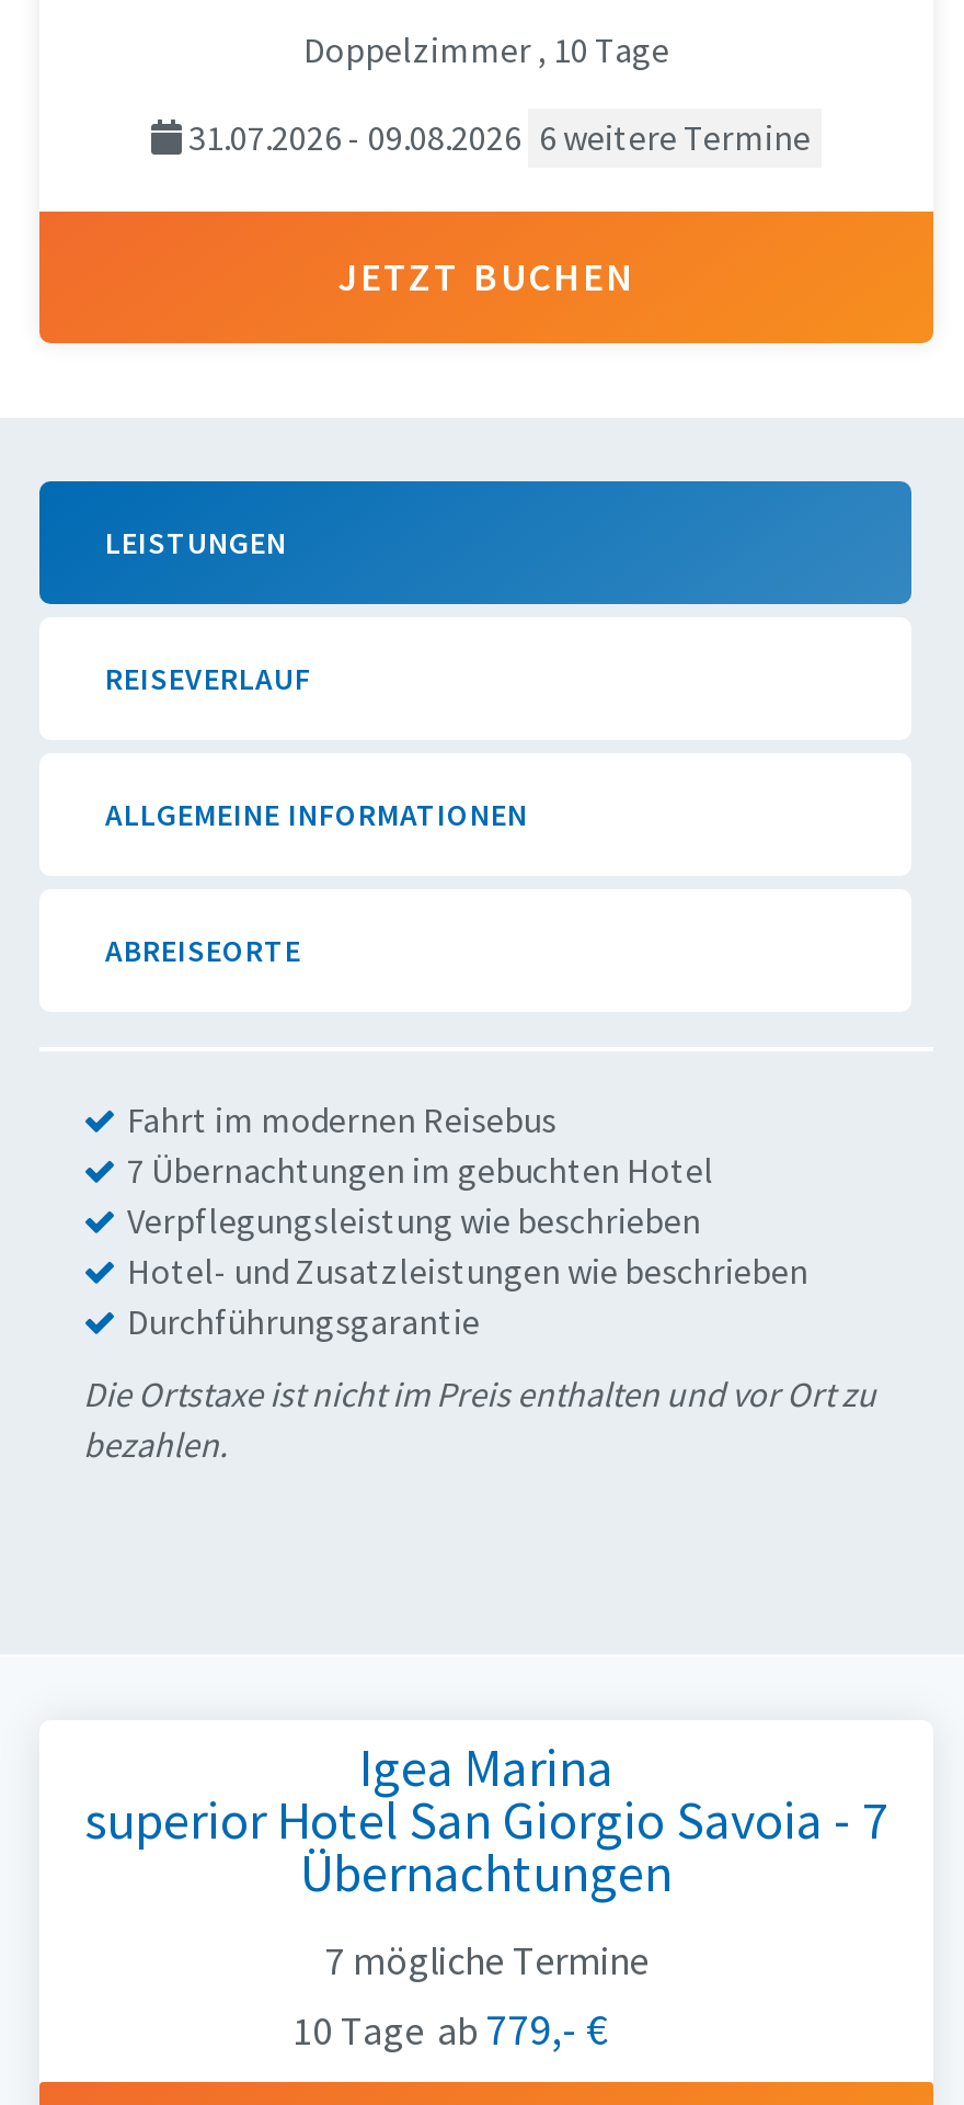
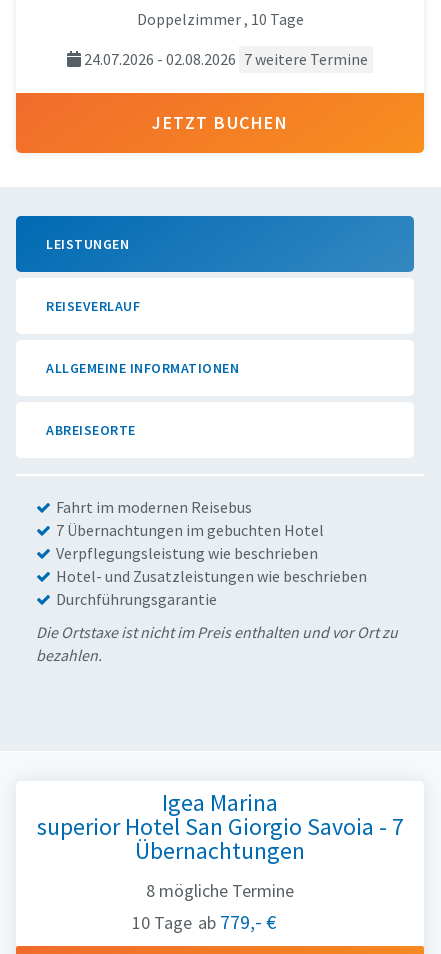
- 31.07.2026 - 09.08.2026 6 weitere Termine
+ 24.07.2026 - 02.08.2026 7 weitere Termine

- 7 mögliche Termine
+ 8 mögliche Termine
